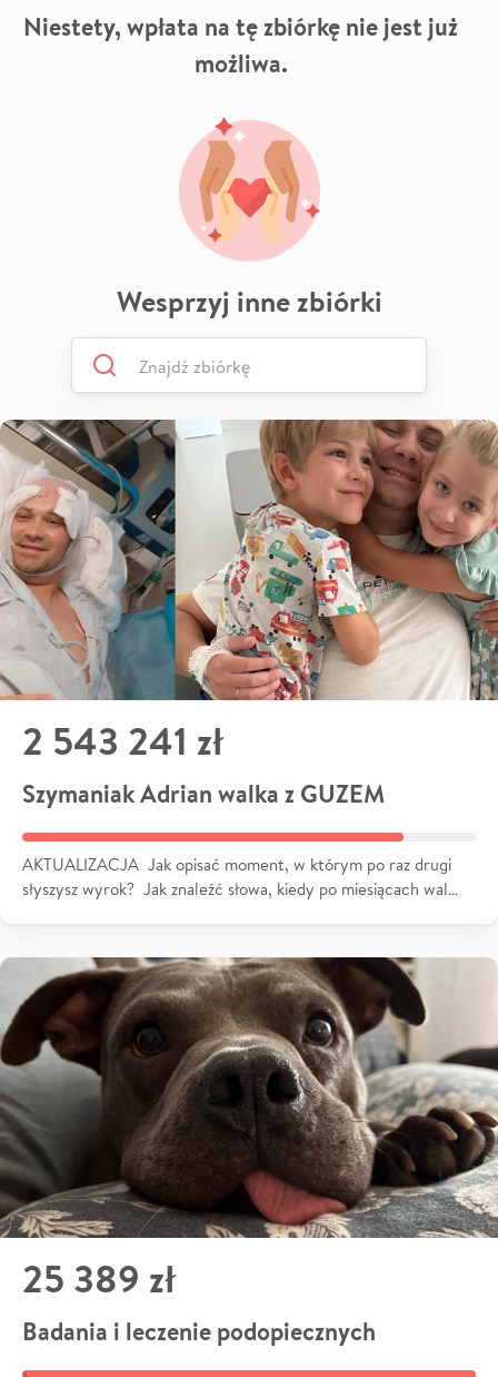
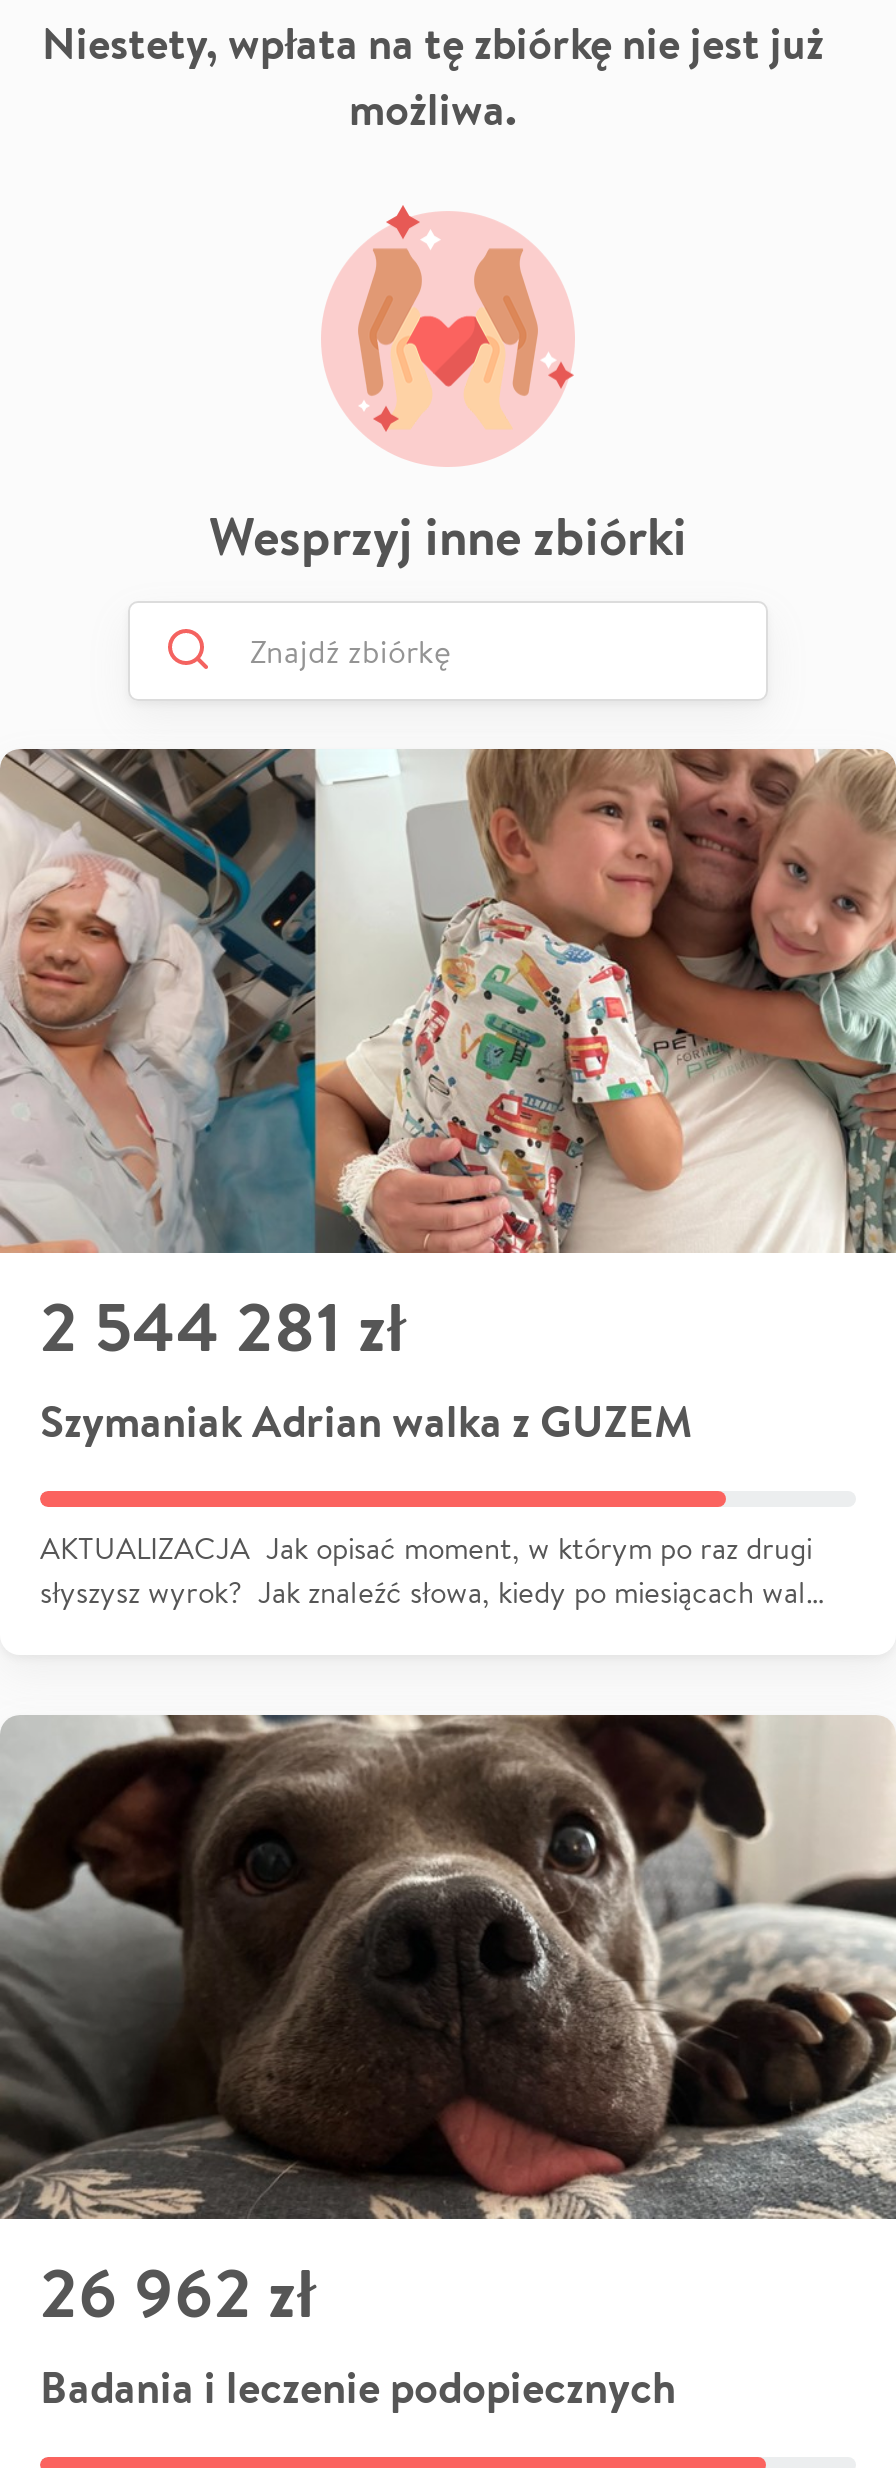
- 2 543 241 zł
+ 2 544 281 zł

- 25 389 zł
+ 26 962 zł
